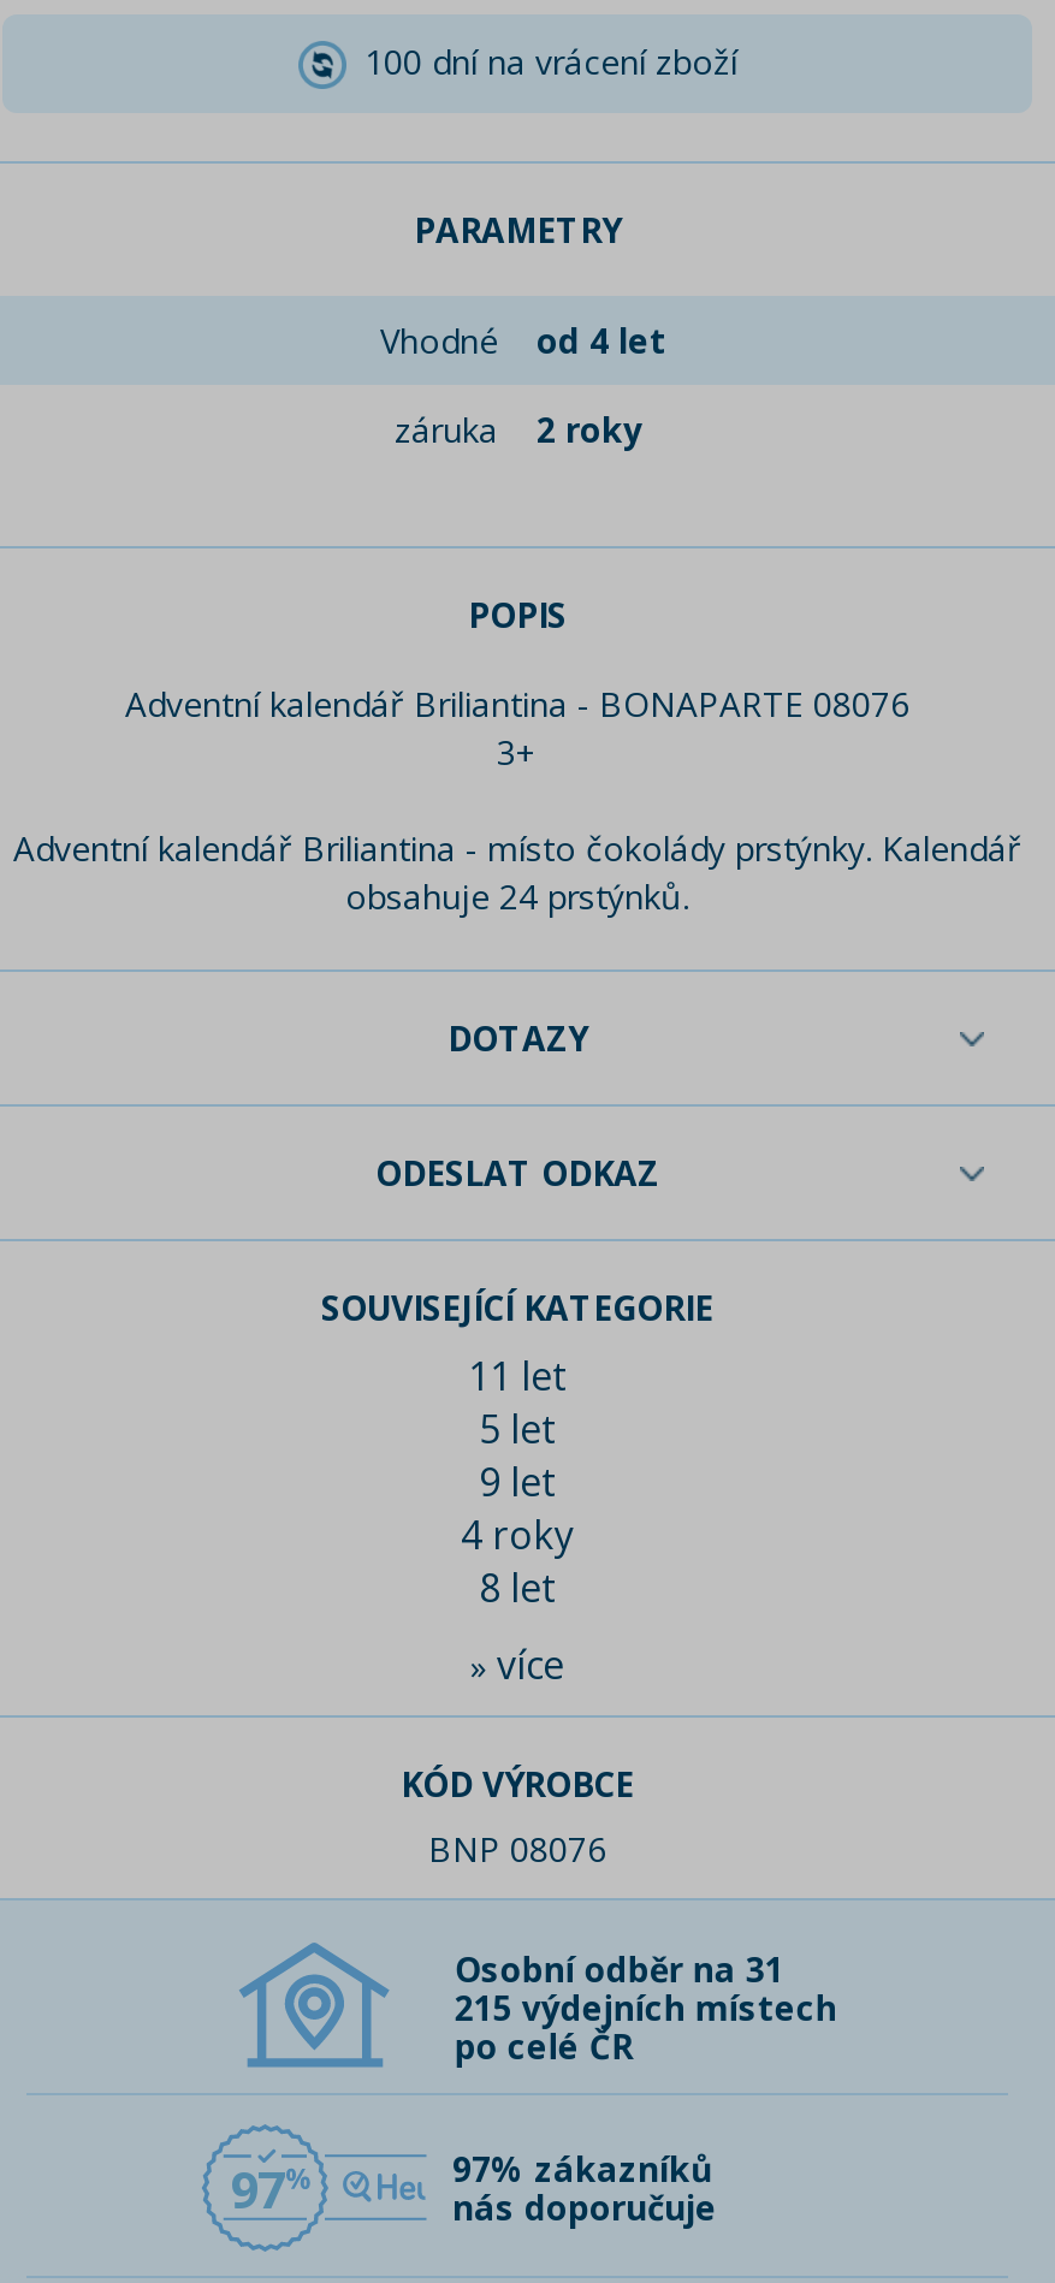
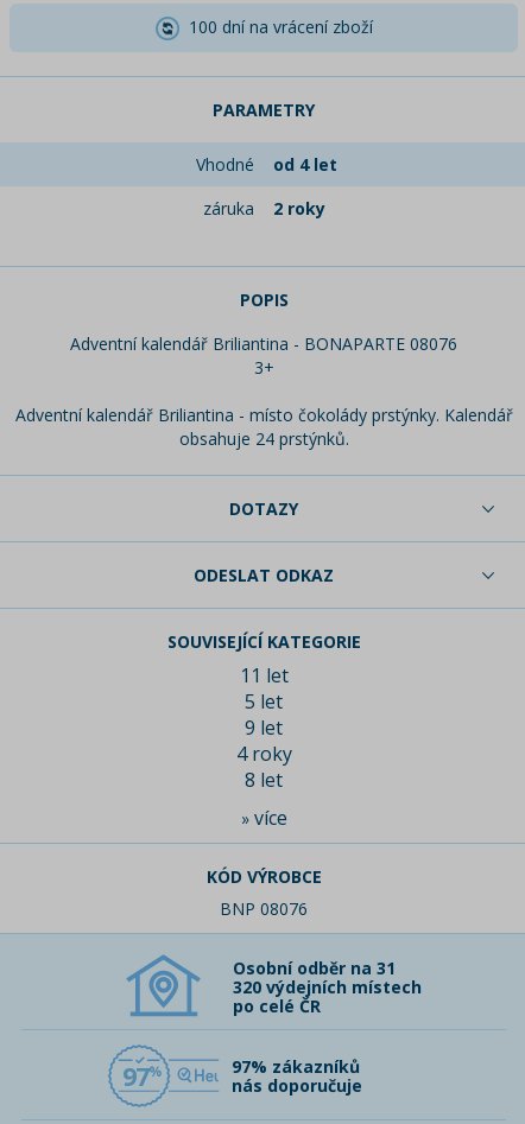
- 215 výdejních místech
+ 320 výdejních místech
